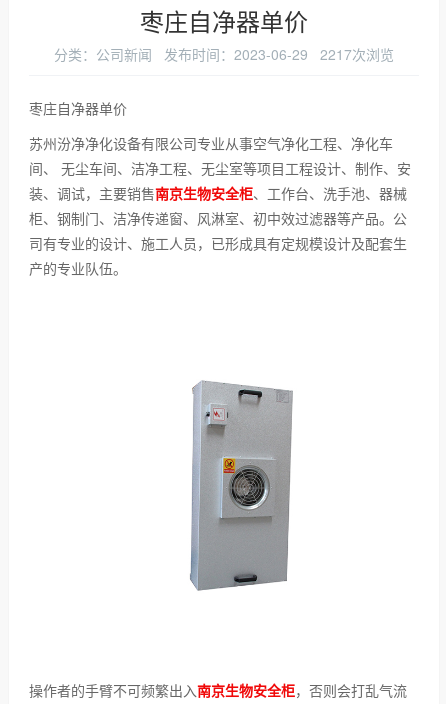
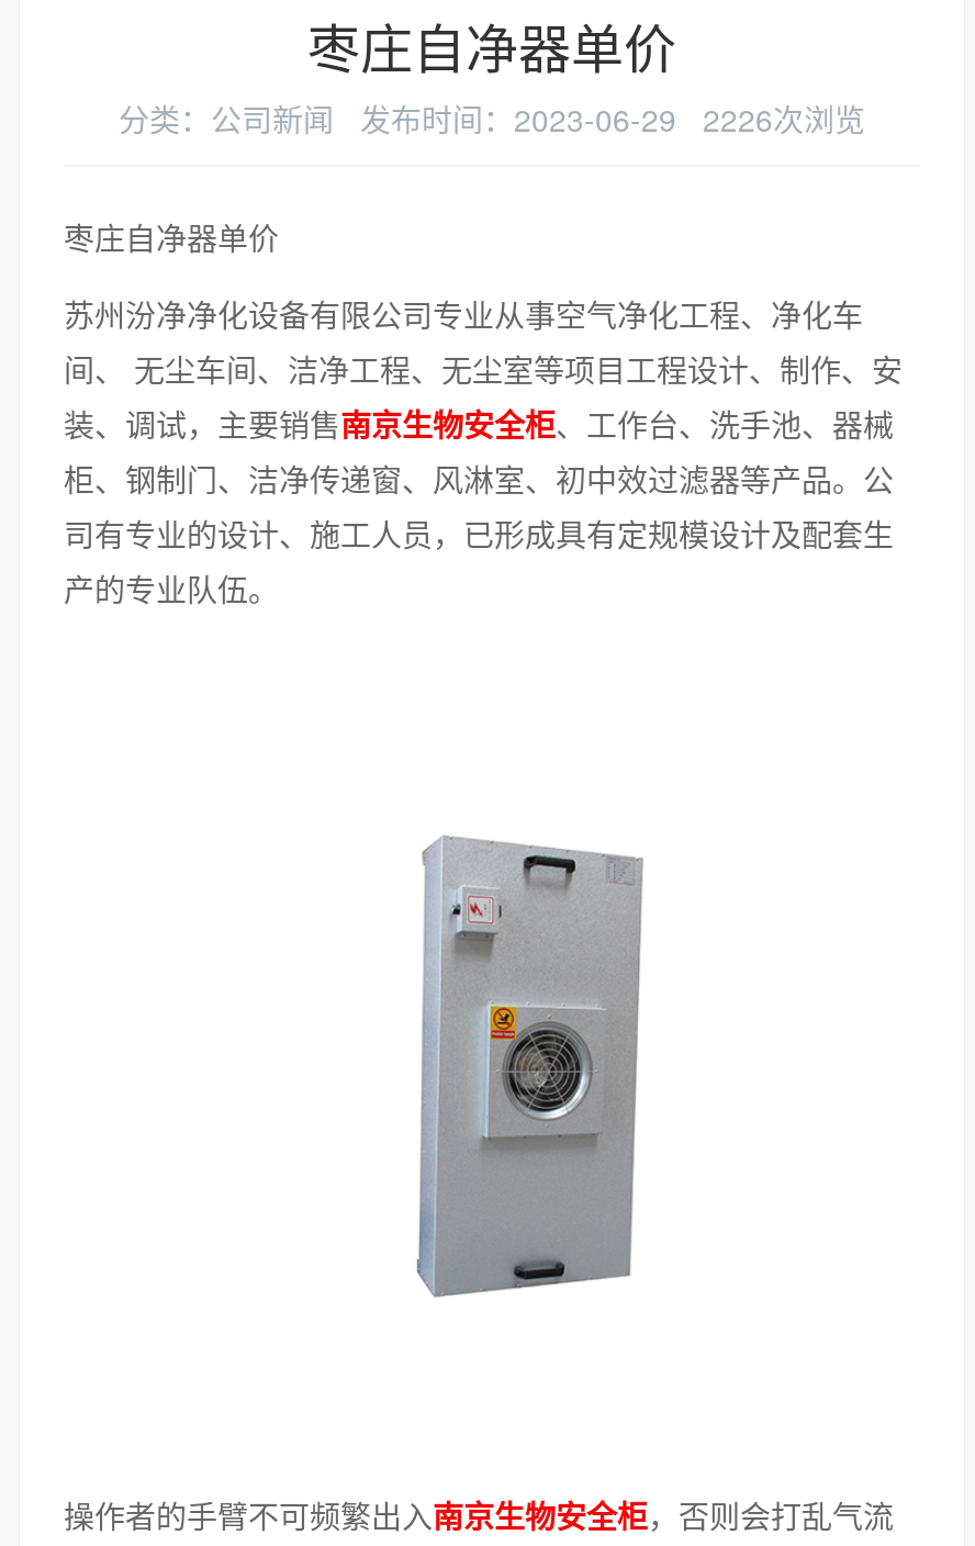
- 分类：公司新闻 发布时间：2023-06-29 2217次浏览
+ 分类：公司新闻 发布时间：2023-06-29 2226次浏览
